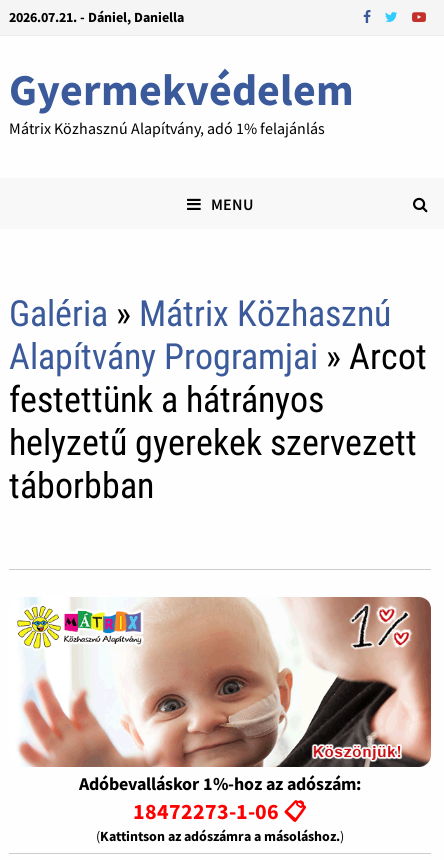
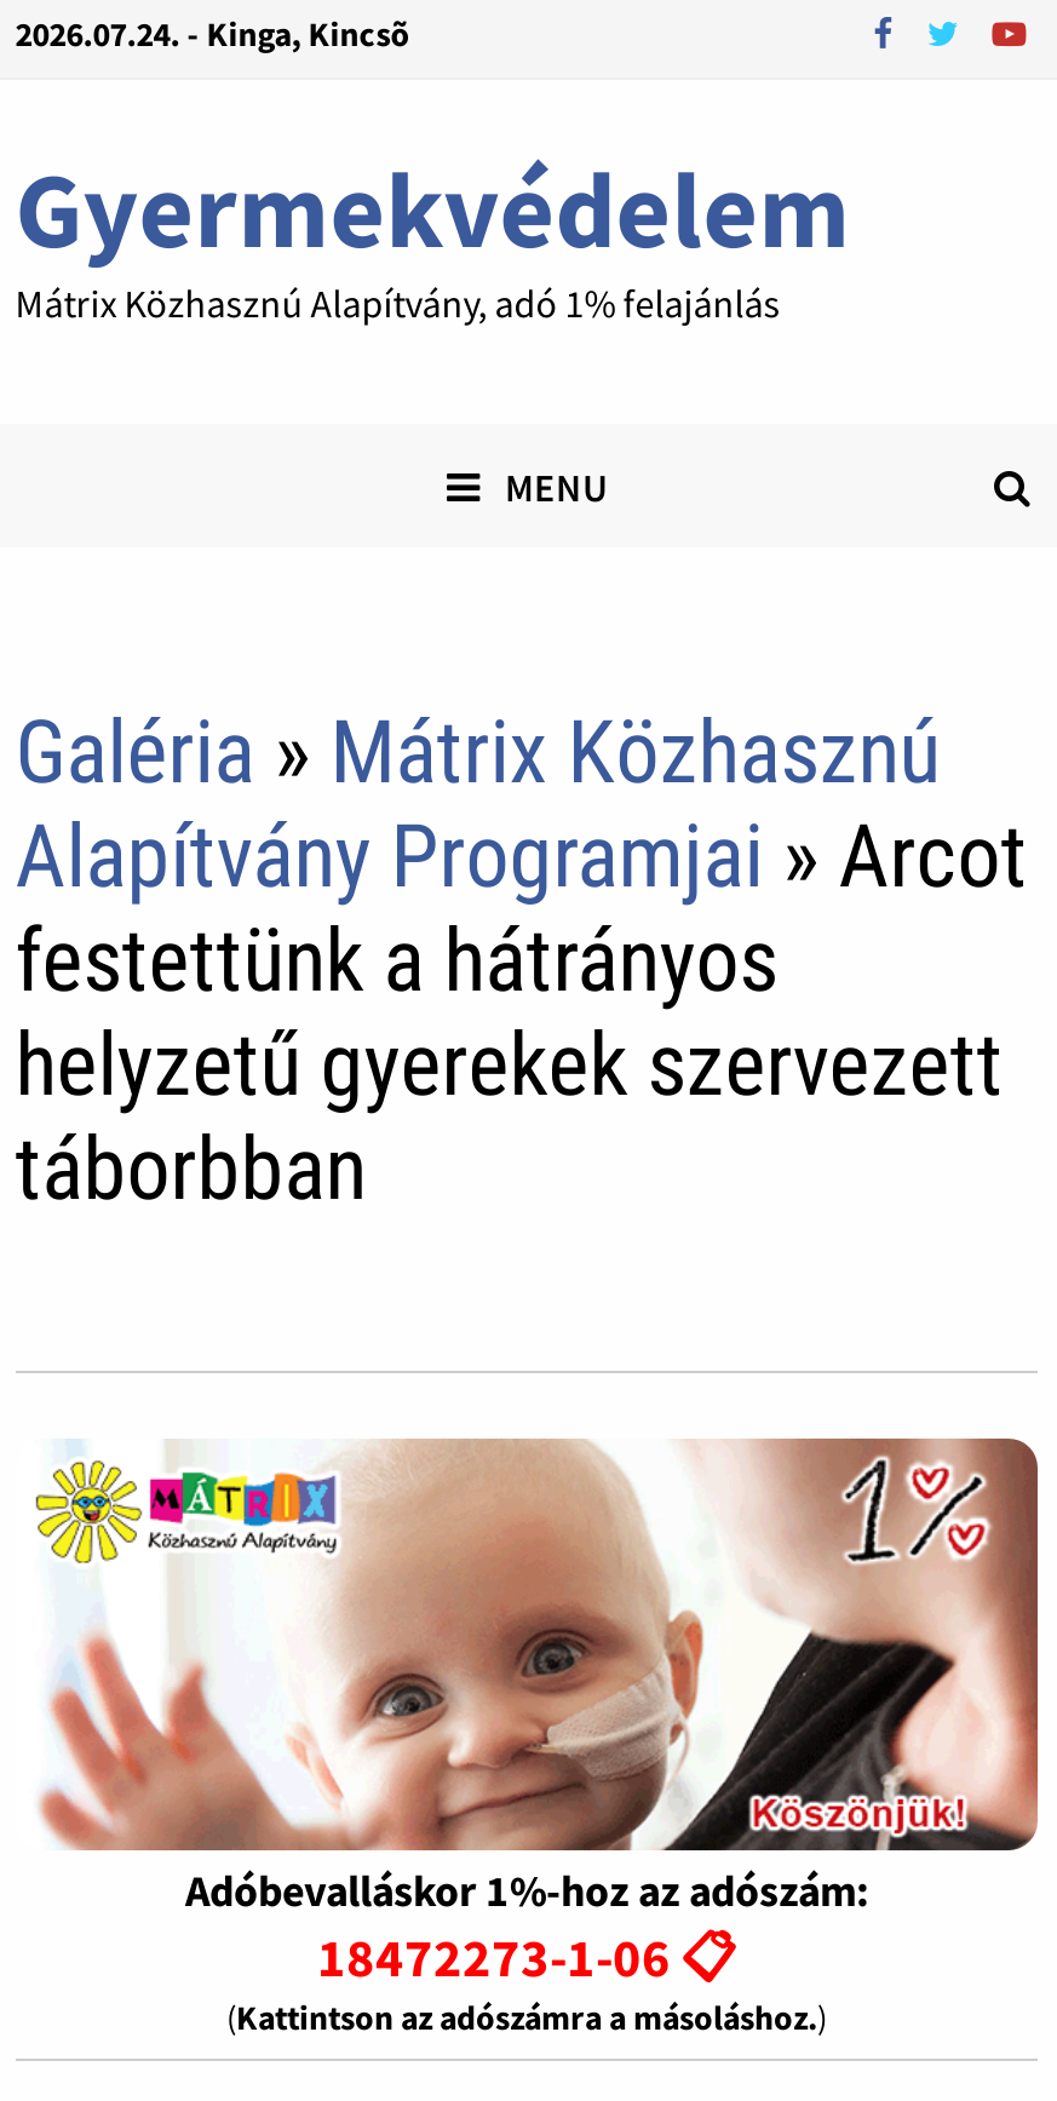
- 2026.07.21. - Dániel, Daniella
+ 2026.07.24. - Kinga, Kincsõ
